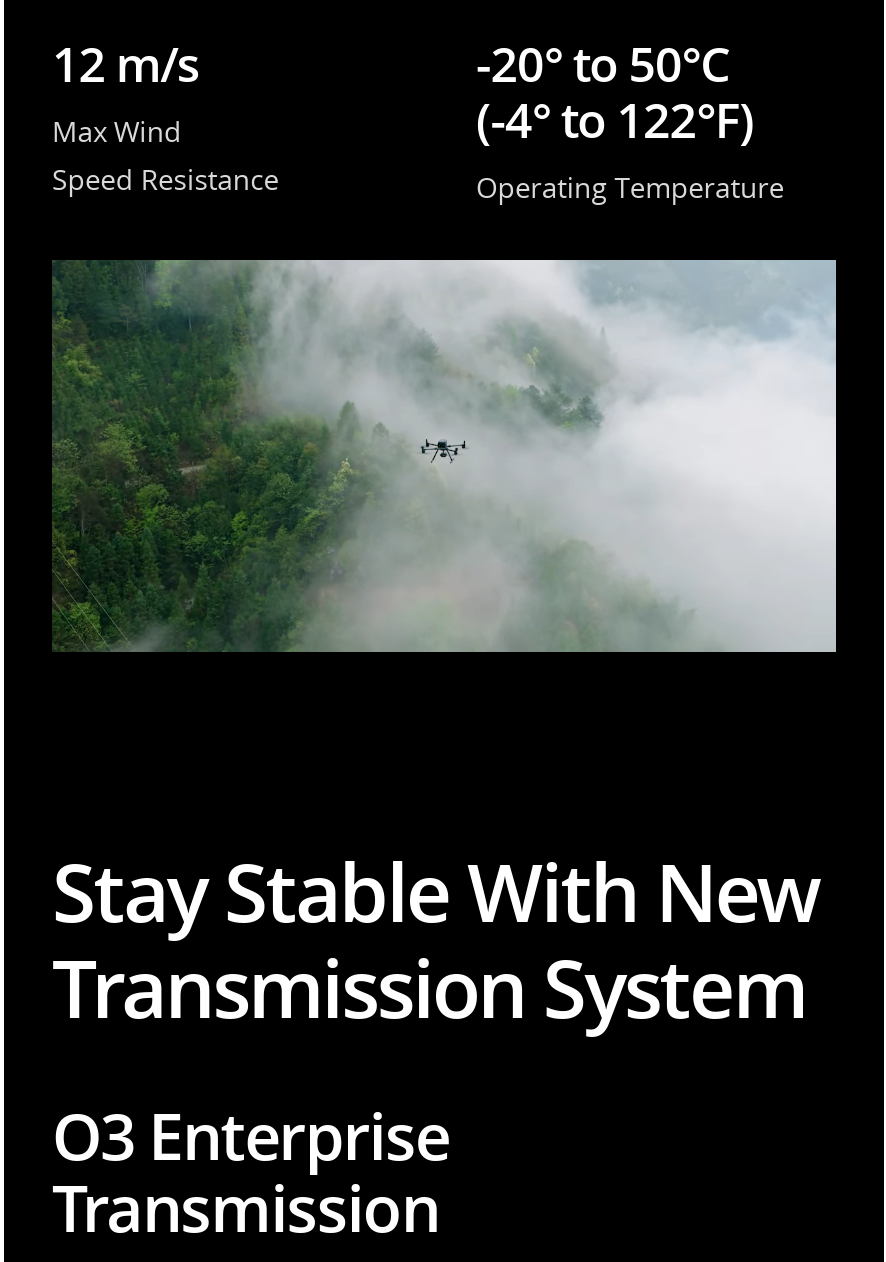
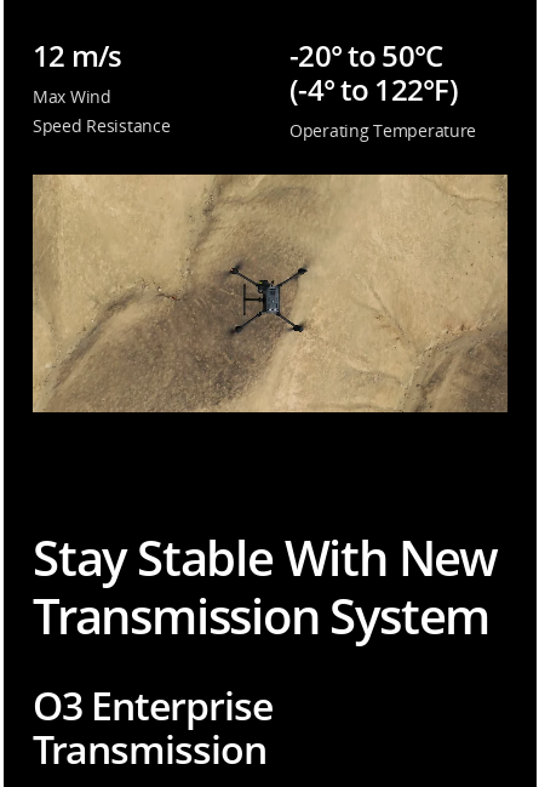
- [image]
+ [image]
